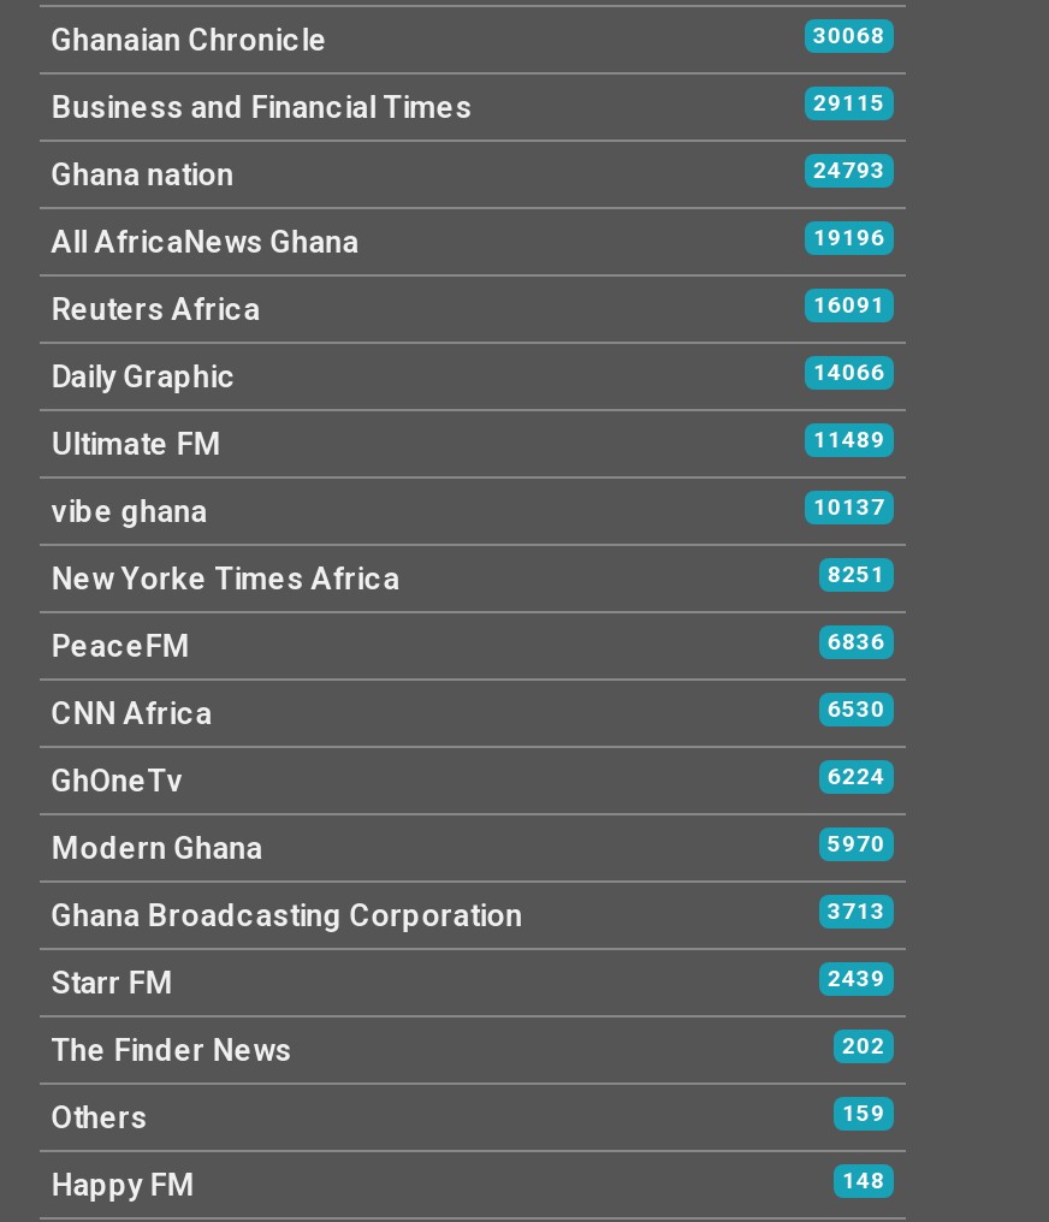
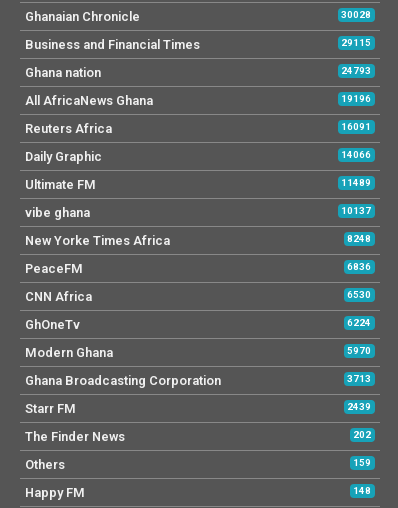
- 30068
+ 30028

- 8251
+ 8248
